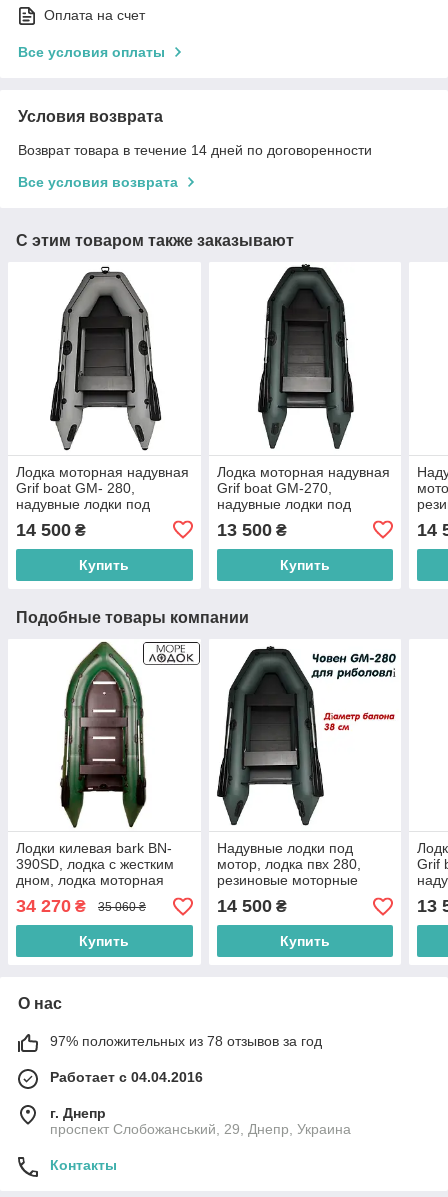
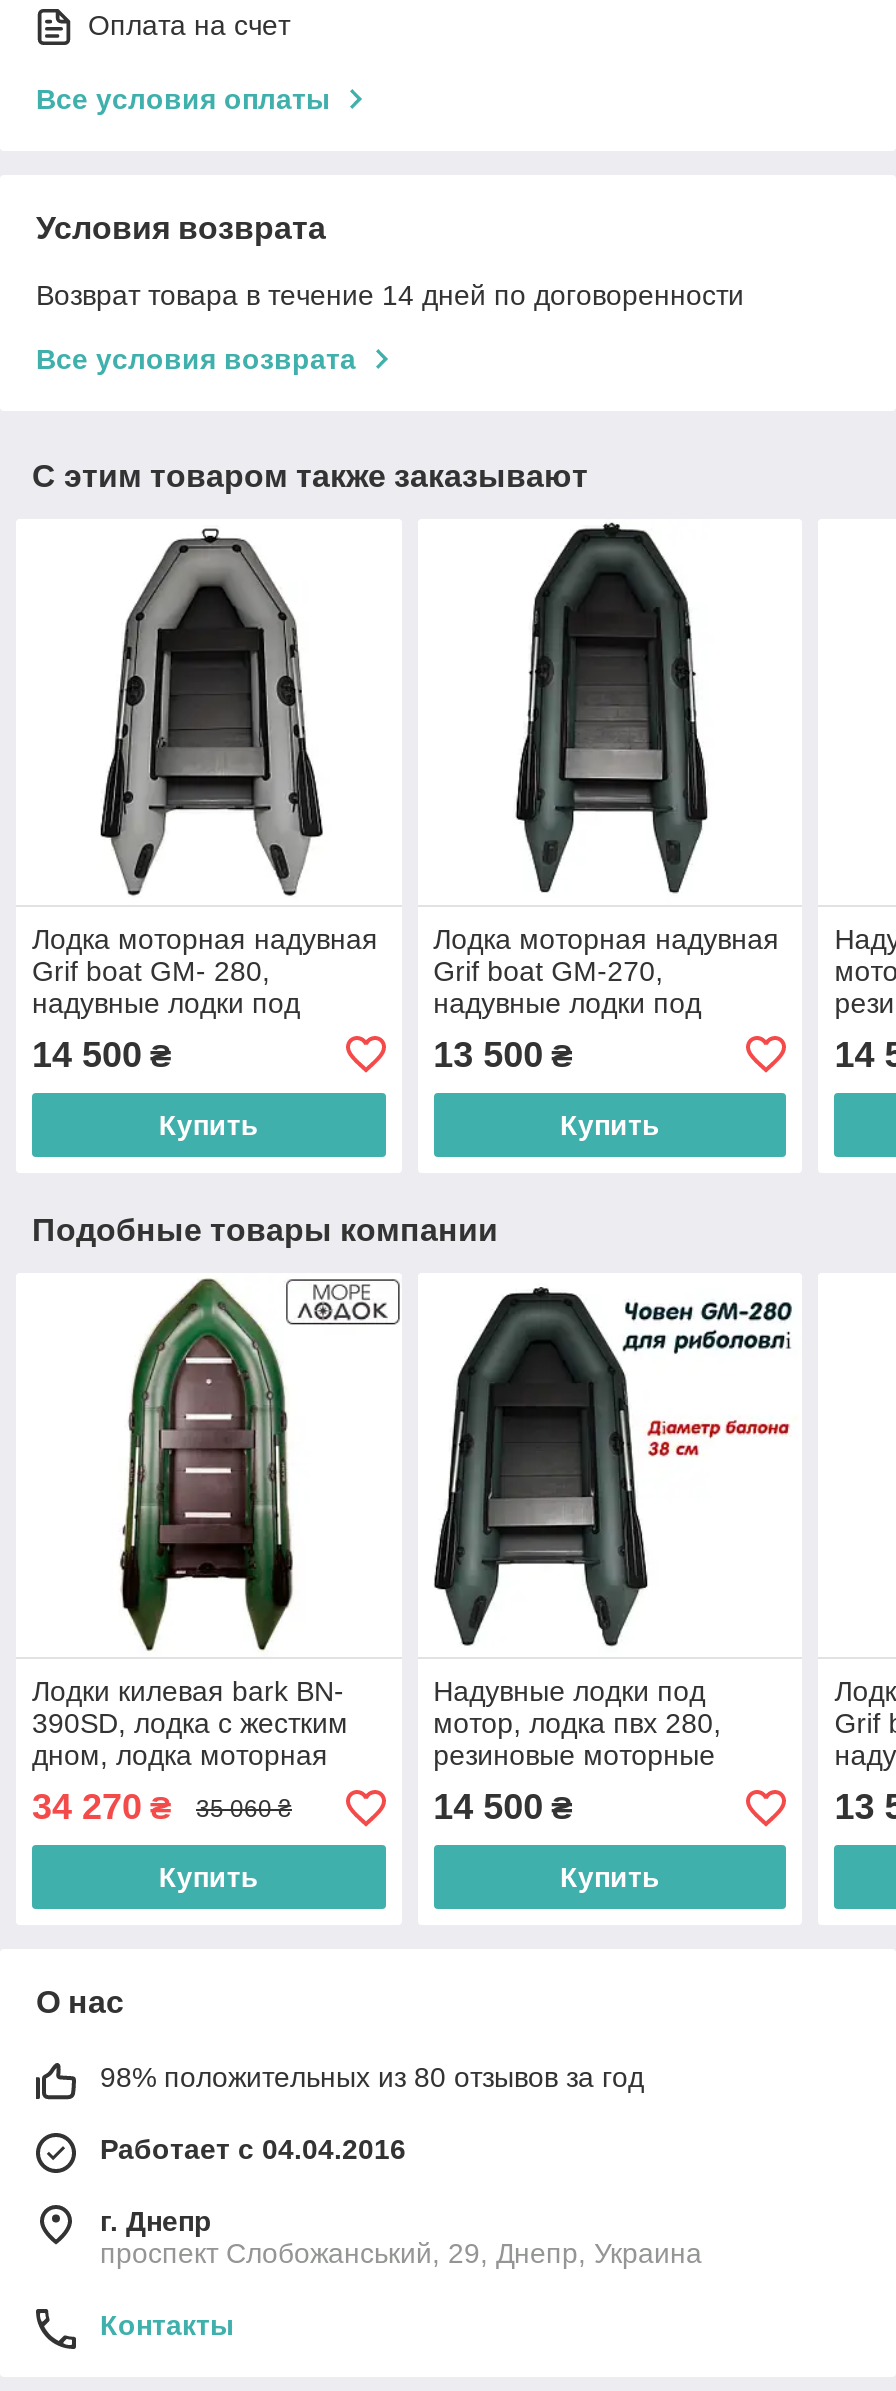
- 97% положительных из 78 отзывов за год
+ 98% положительных из 80 отзывов за год
